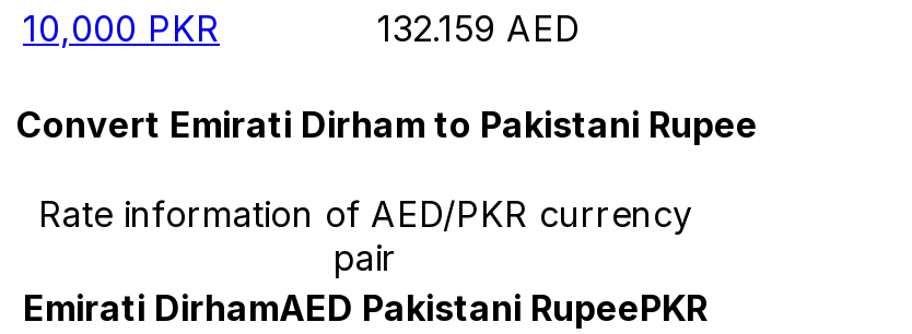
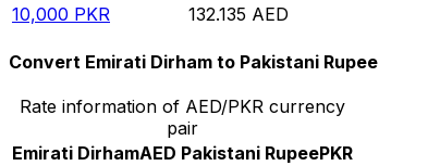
- 132.159 AED
+ 132.135 AED
